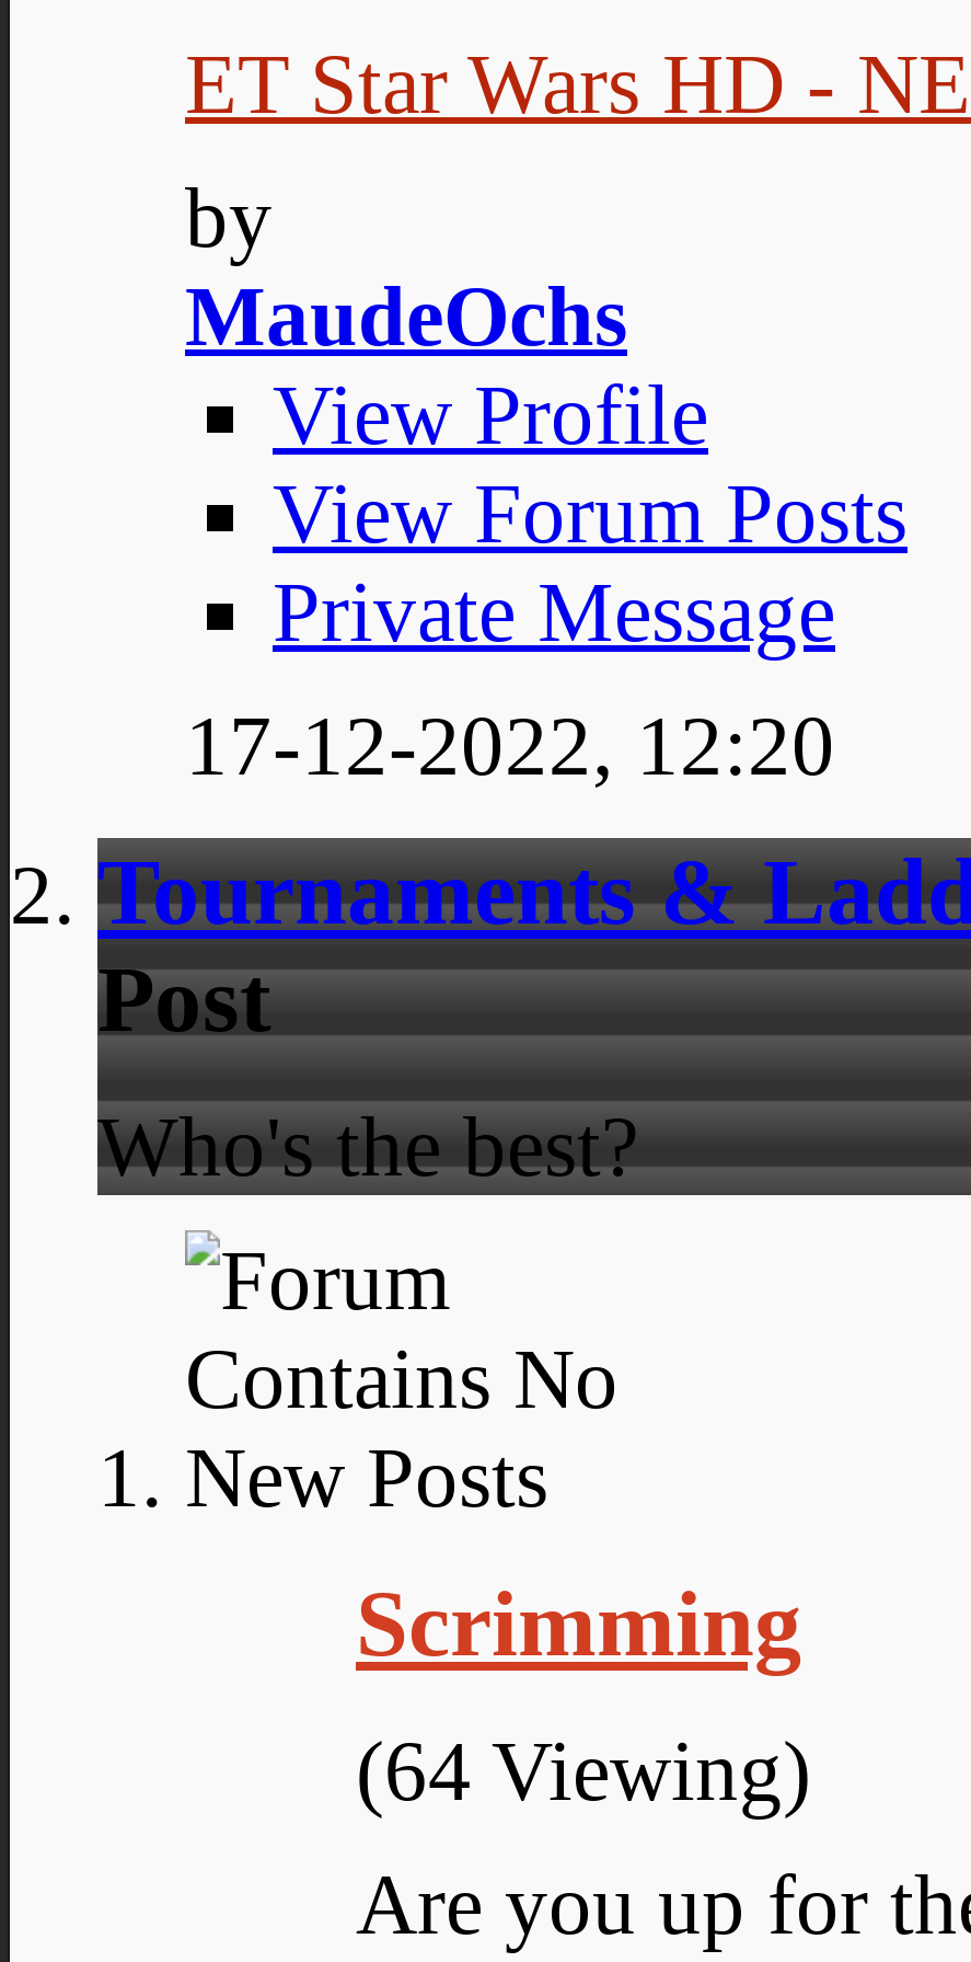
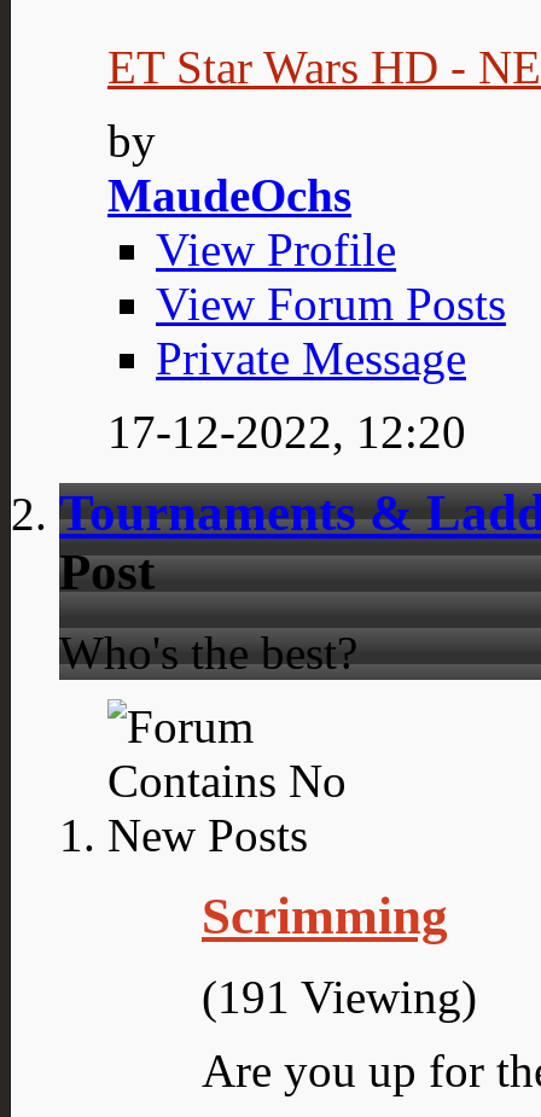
- (64 Viewing)
+ (191 Viewing)
